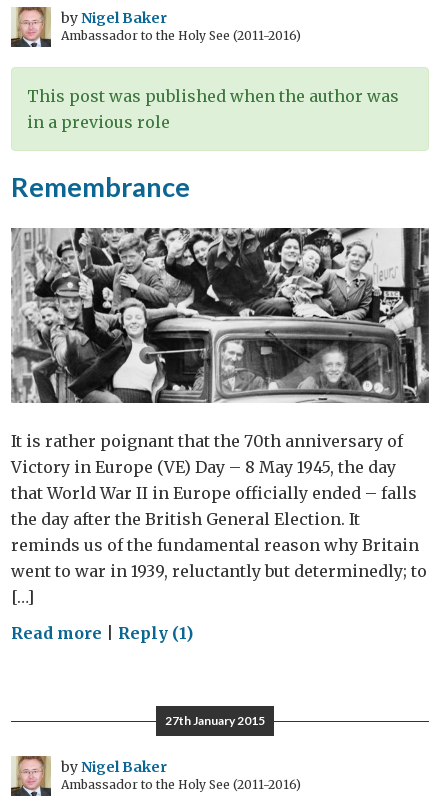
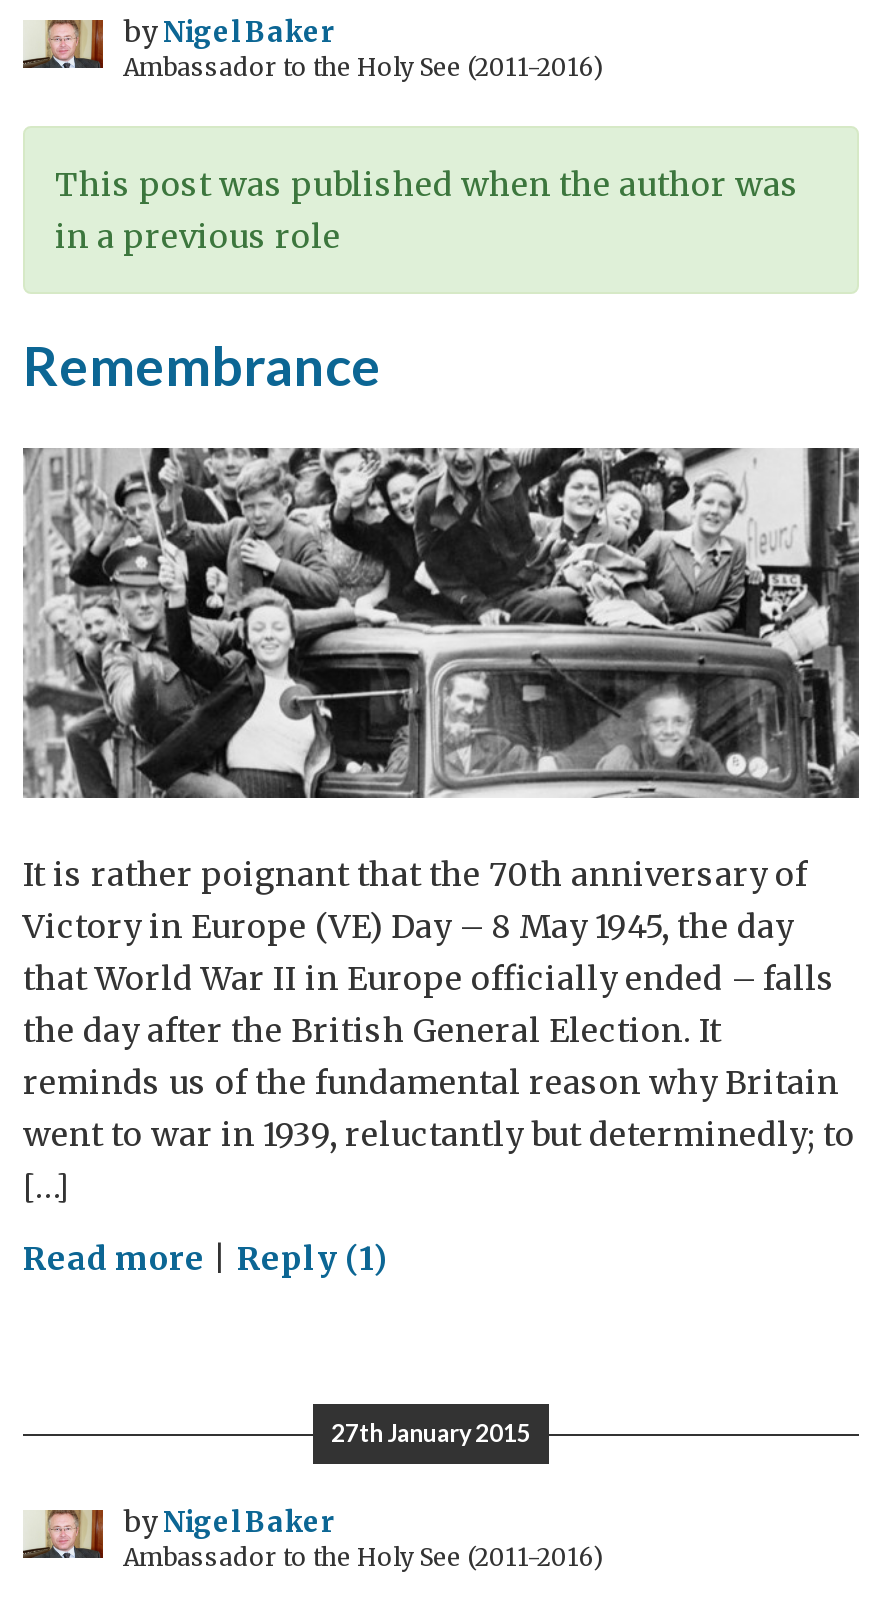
- [image]
+ [image]

- [image]
+ [image]
